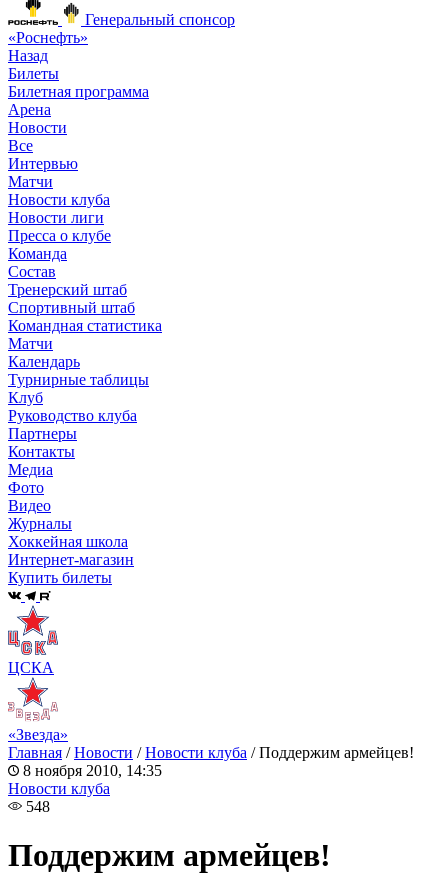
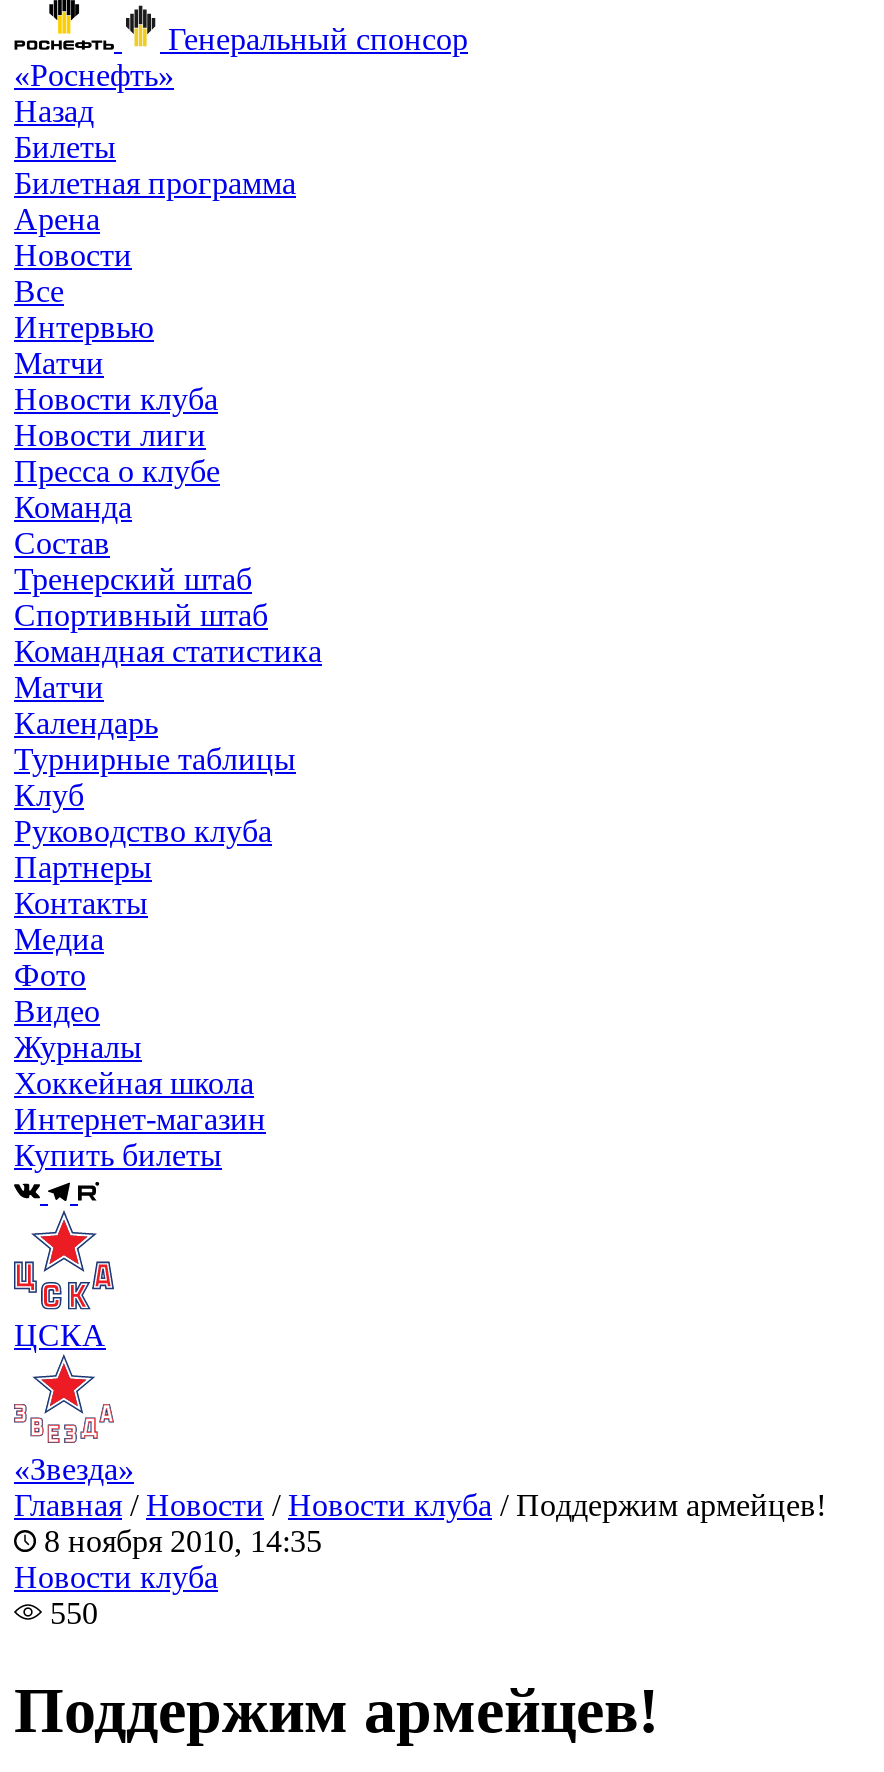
- 548
+ 550
